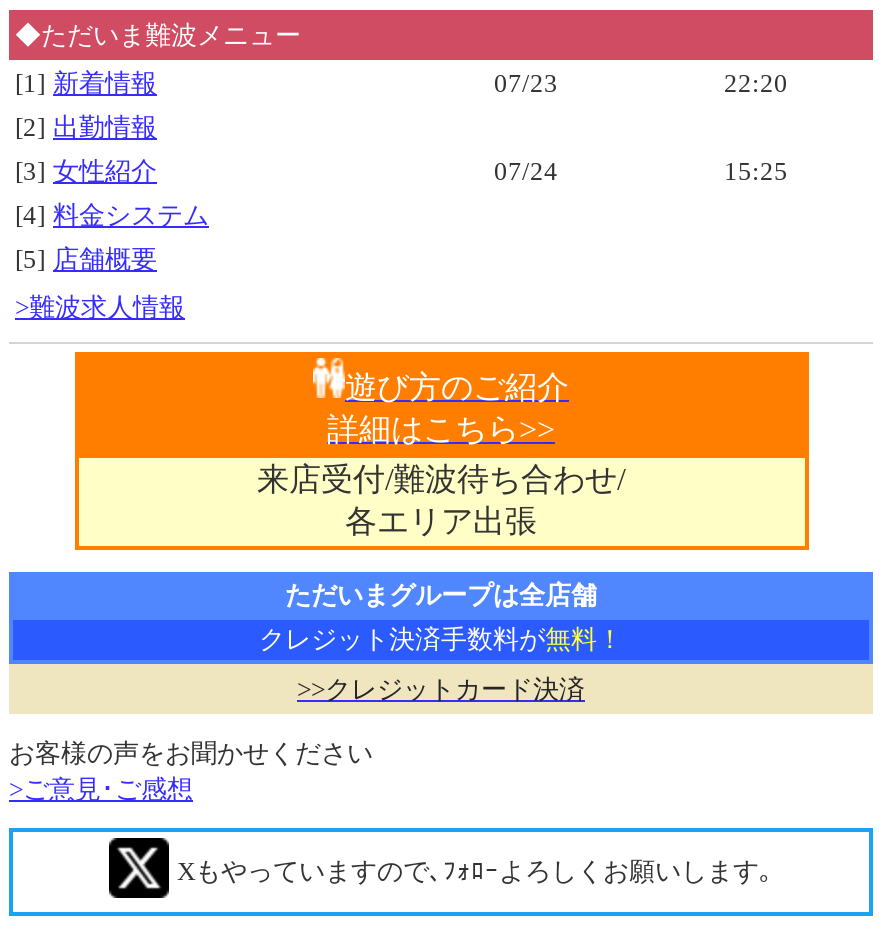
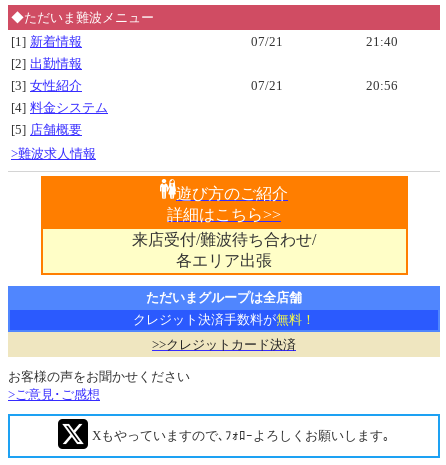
- 07/23
+ 07/21

- 22:20
+ 21:40

- 07/24
+ 07/21

- 15:25
+ 20:56
